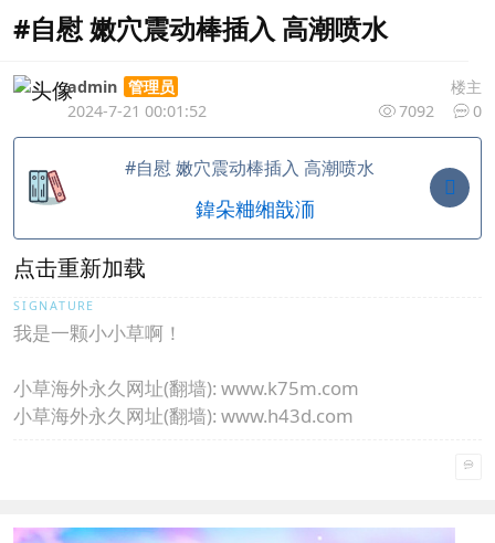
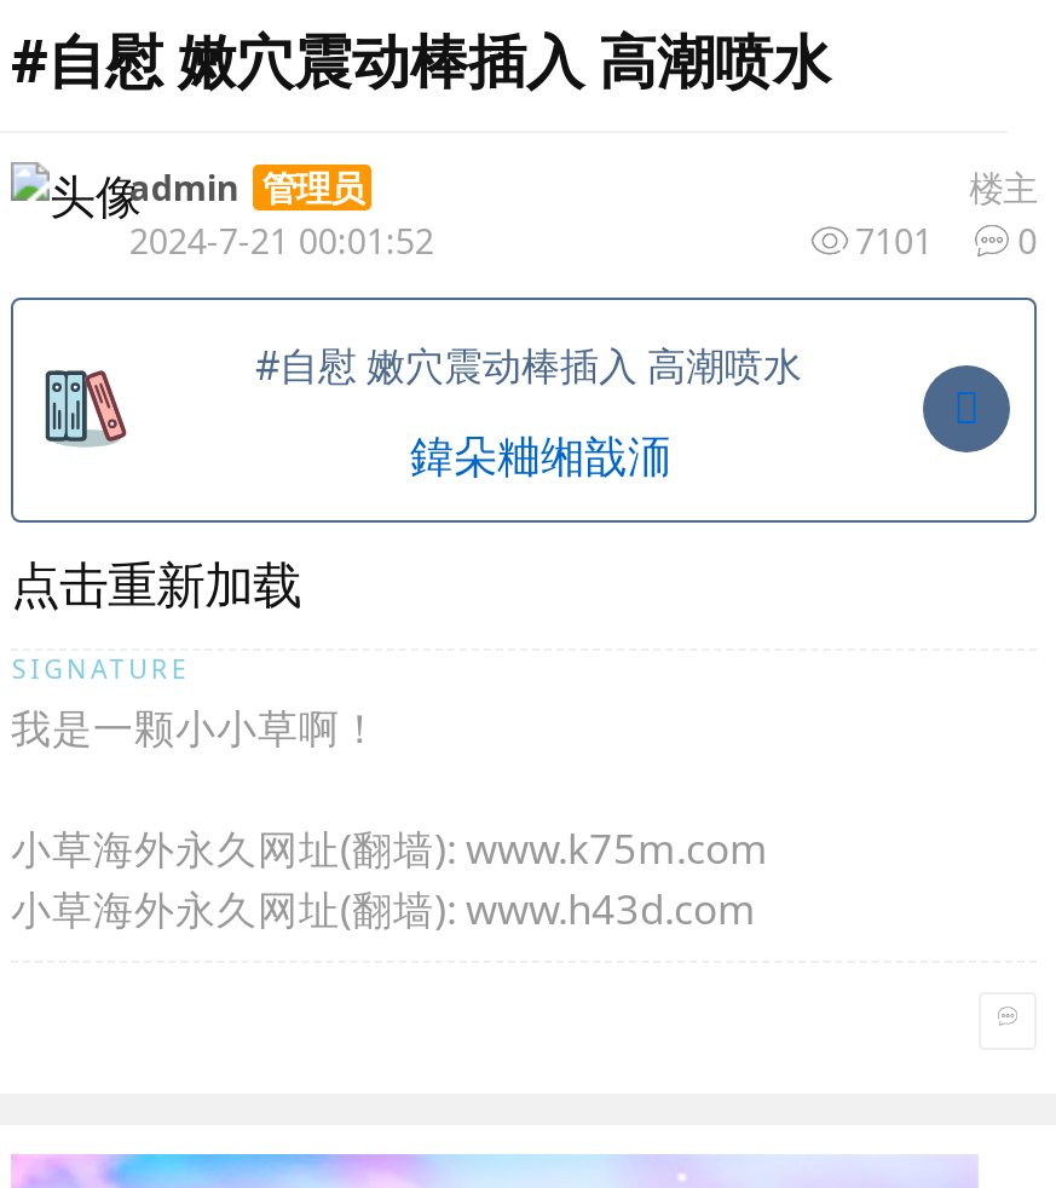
- 7092 0
+ 7101 0
